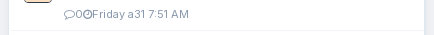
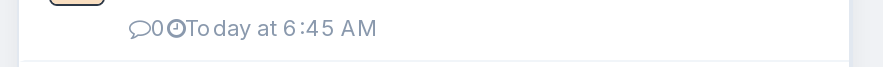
- 0 Friday a31 7:51 AM
+ 0 Today at 6:45 AM
